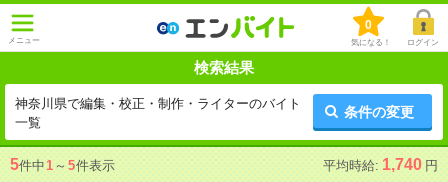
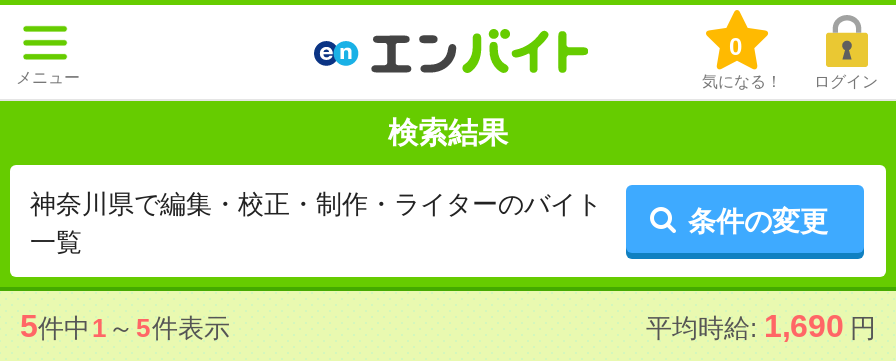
- 平均時給: 1,740 円
+ 平均時給: 1,690 円
